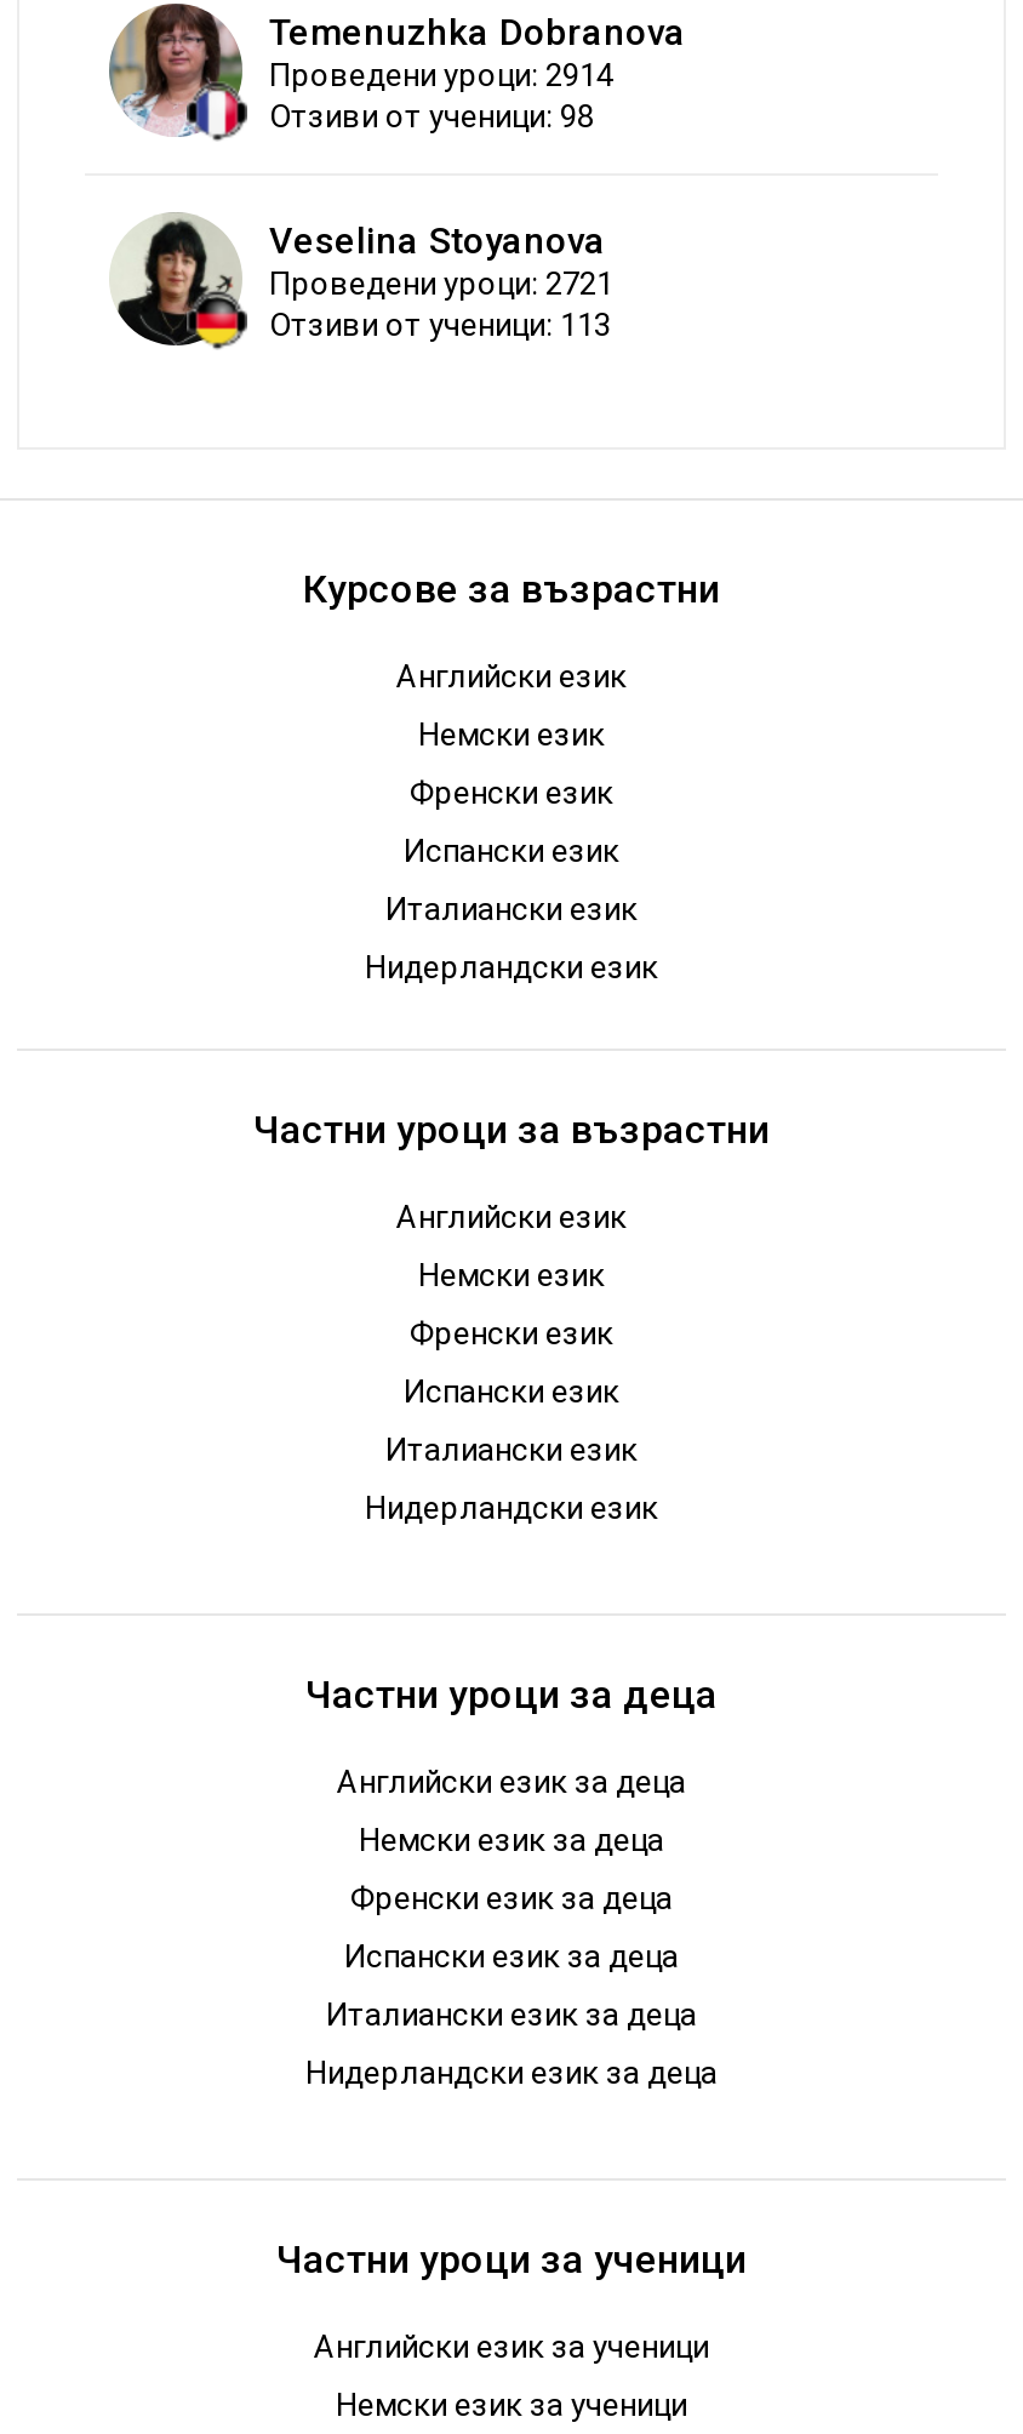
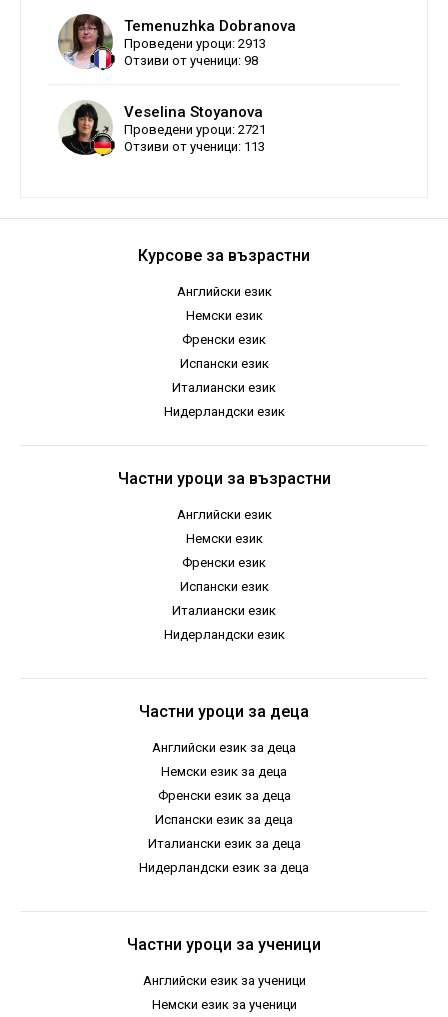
- Проведени уроци: 2914
+ Проведени уроци: 2913
